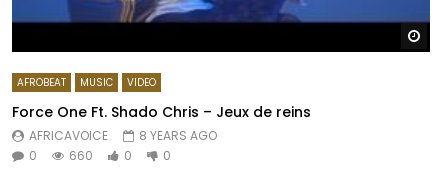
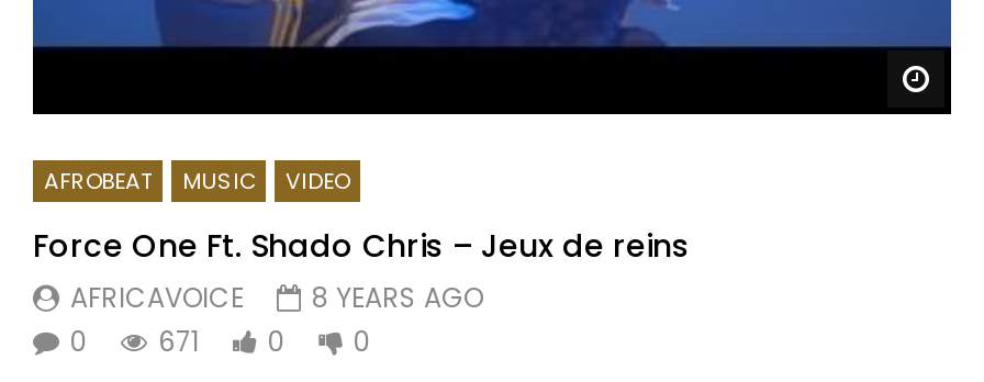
- 0 660 0 0
+ 0 671 0 0
